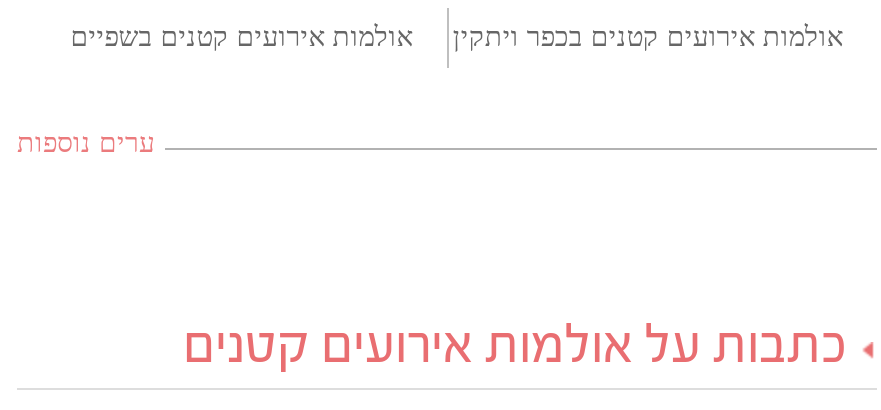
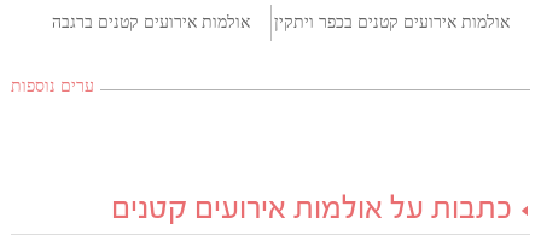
- אולמות אירועים קטנים בשפיים
+ אולמות אירועים קטנים ברגבה
